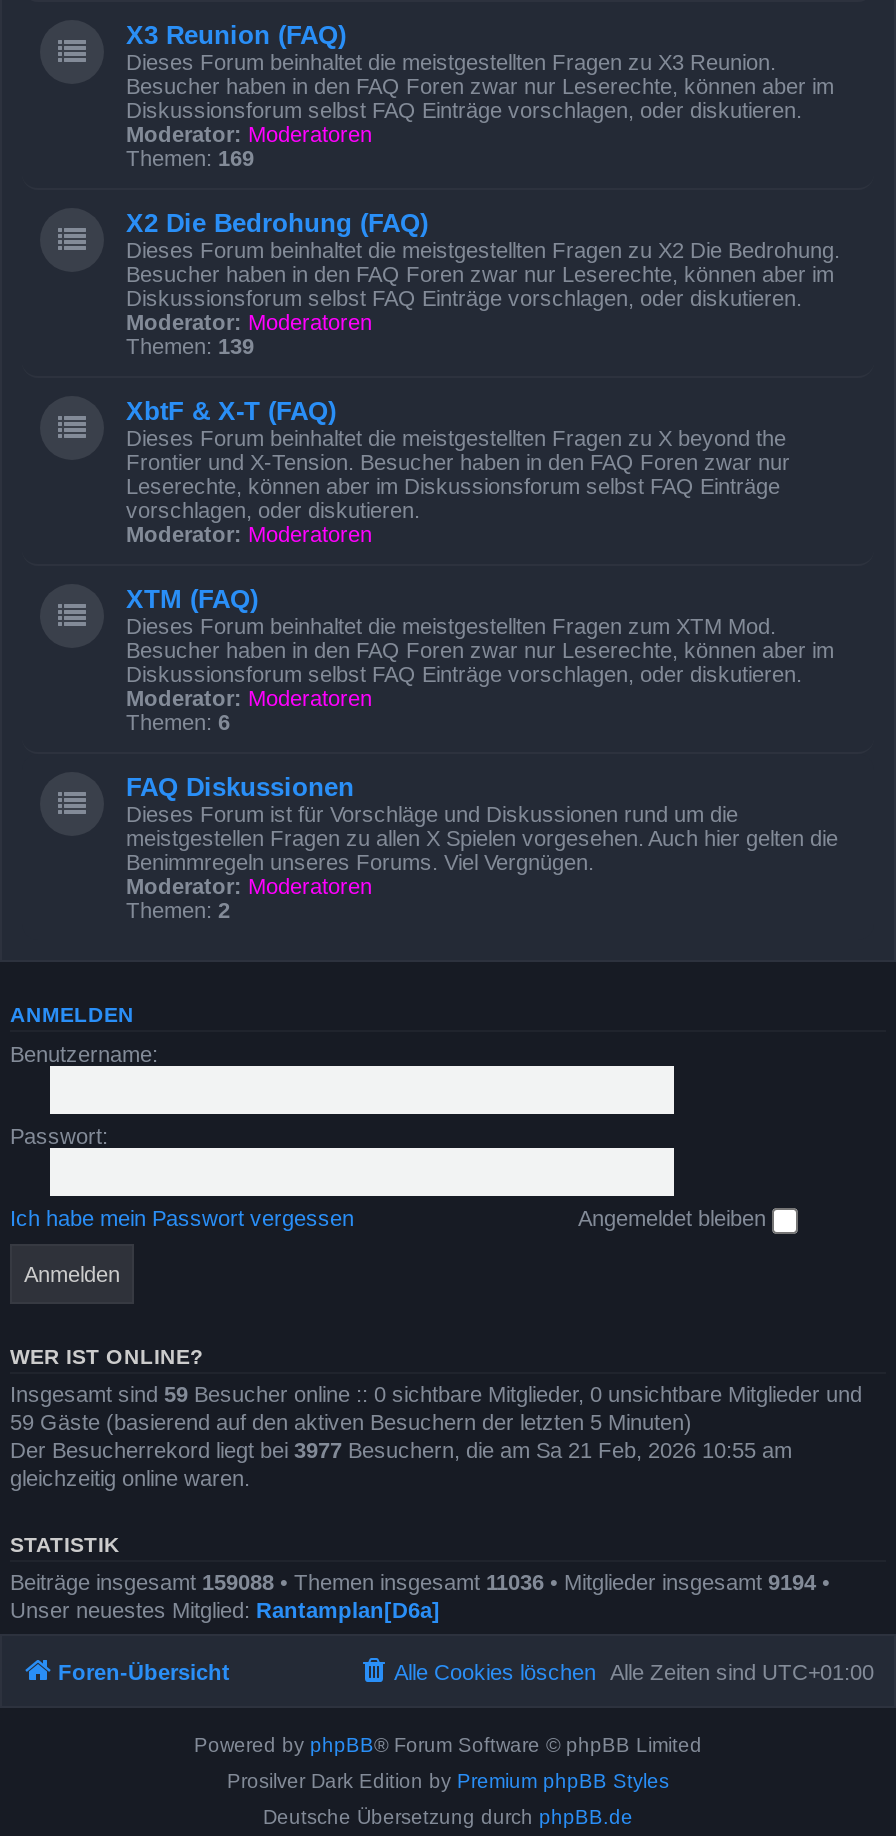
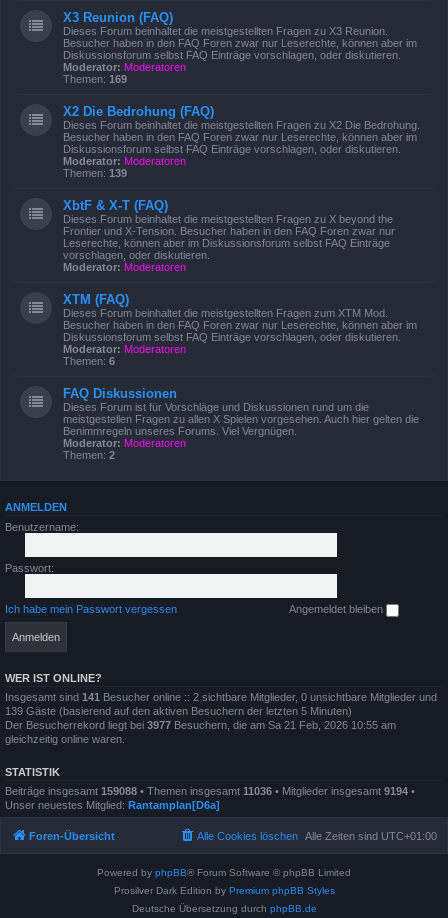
- Insgesamt sind 59 Besucher online :: 0 sichtbare Mitglieder, 0 unsichtbare Mitglieder und
+ Insgesamt sind 141 Besucher online :: 2 sichtbare Mitglieder, 0 unsichtbare Mitglieder und

- 59 Gäste (basierend auf den aktiven Besuchern der letzten 5 Minuten)
+ 139 Gäste (basierend auf den aktiven Besuchern der letzten 5 Minuten)
